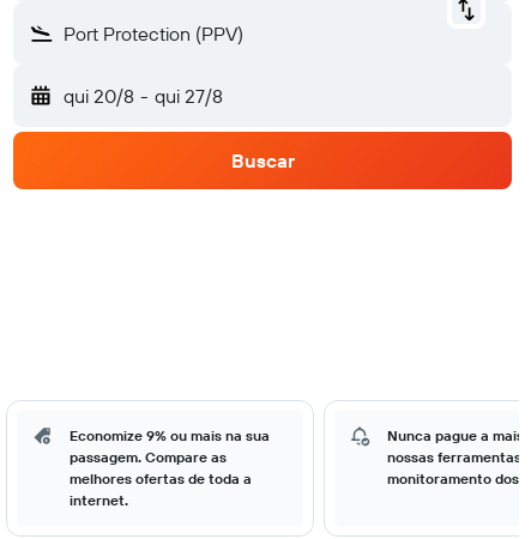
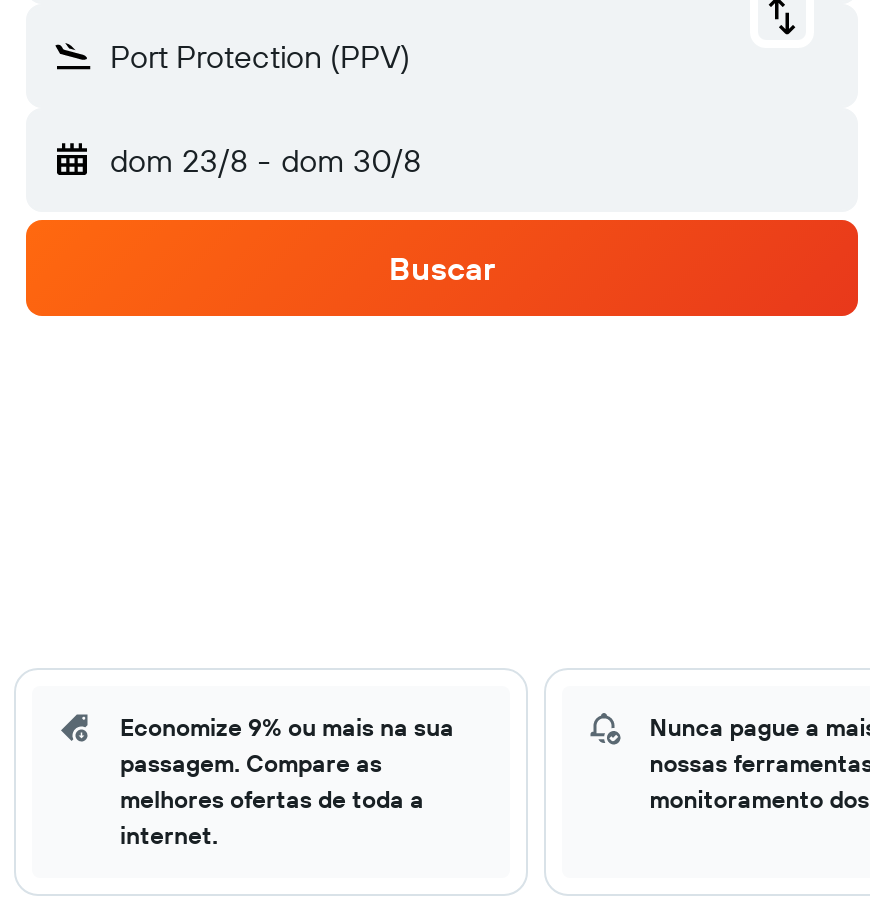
- qui 20/8 - qui 27/8
+ dom 23/8 - dom 30/8
